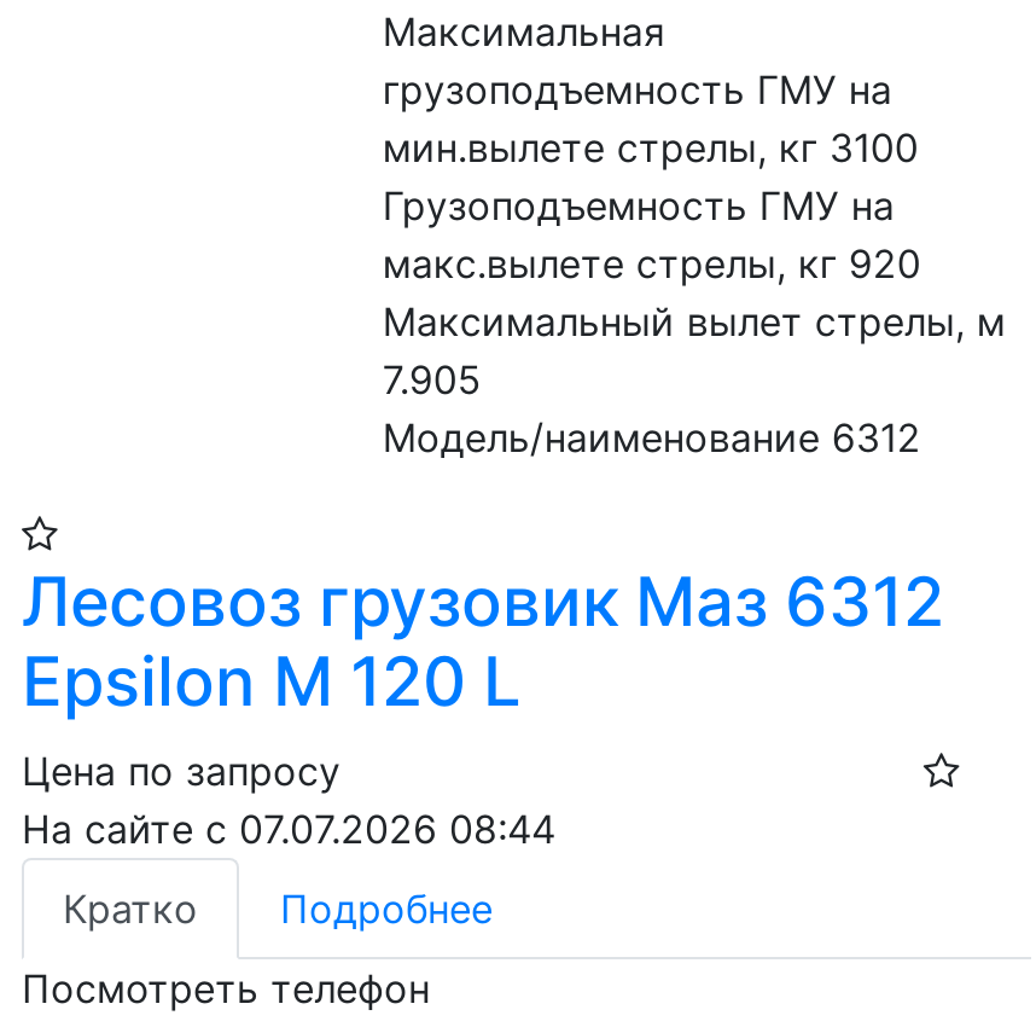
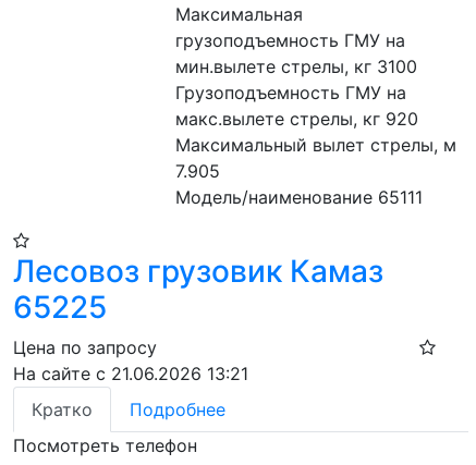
- Модель/наименование 6312
+ Модель/наименование 65111

- Лесовоз грузовик Маз 6312
- Epsilon M 120 L
+ Лесовоз грузовик Камаз
+ 65225

- На сайте с 07.07.2026 08:44
+ На сайте с 21.06.2026 13:21
